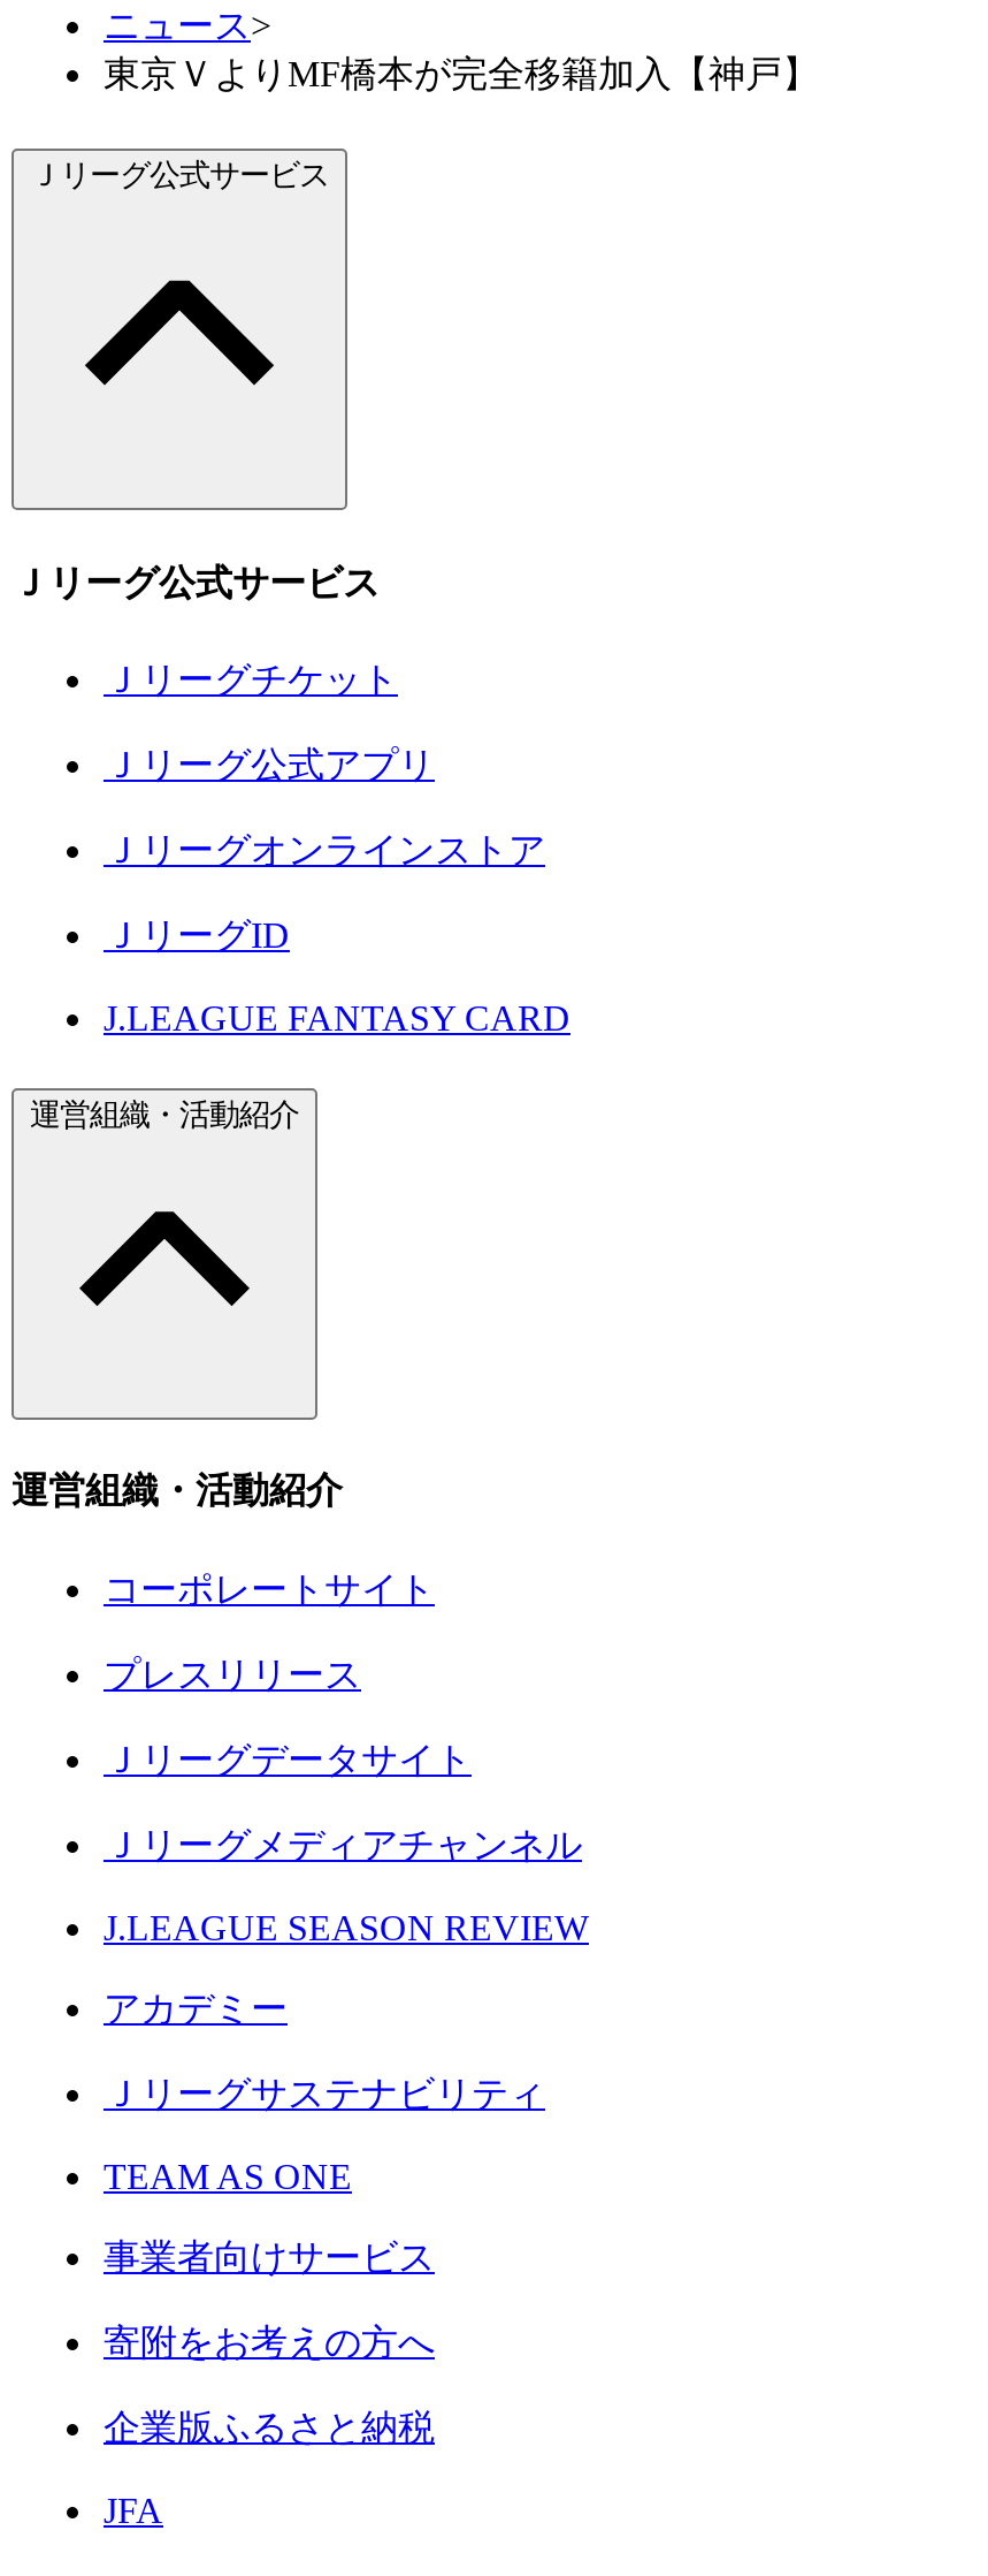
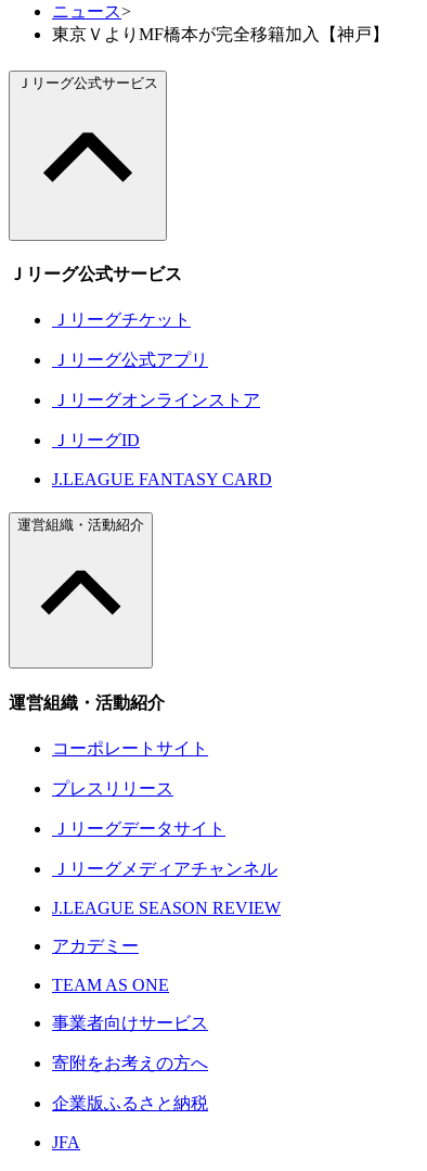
- Ｊリーグサステナビリティ
